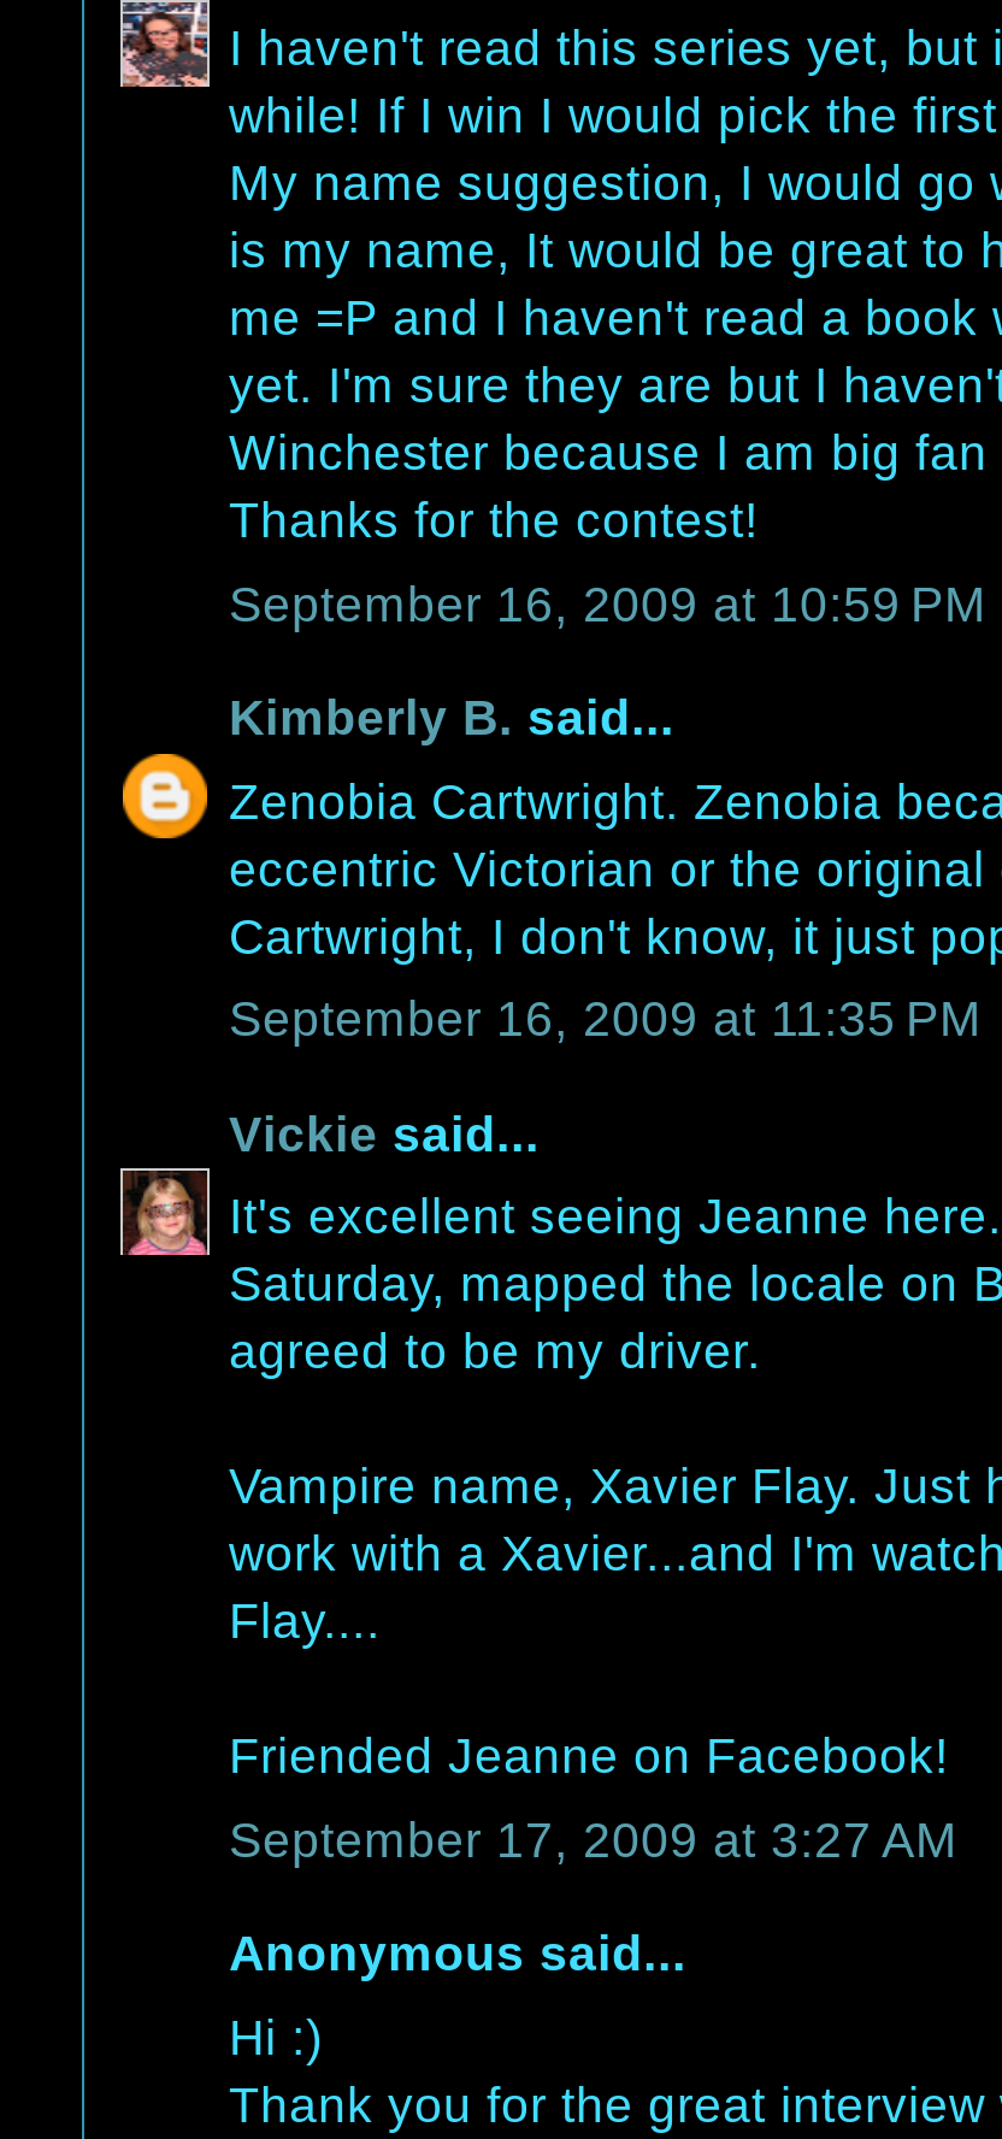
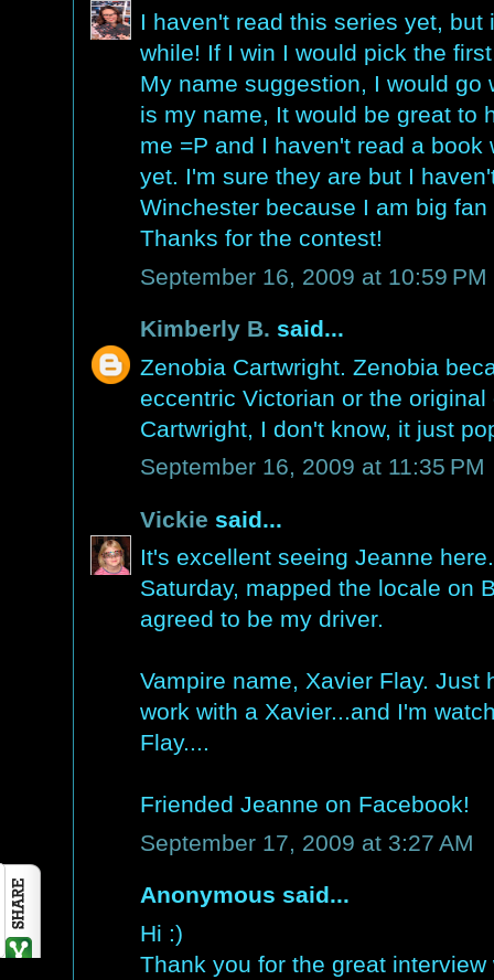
+ [image]
